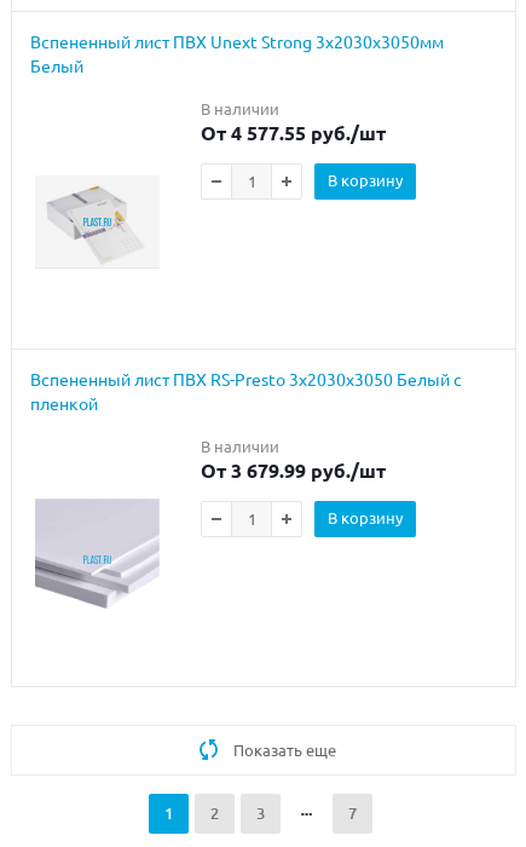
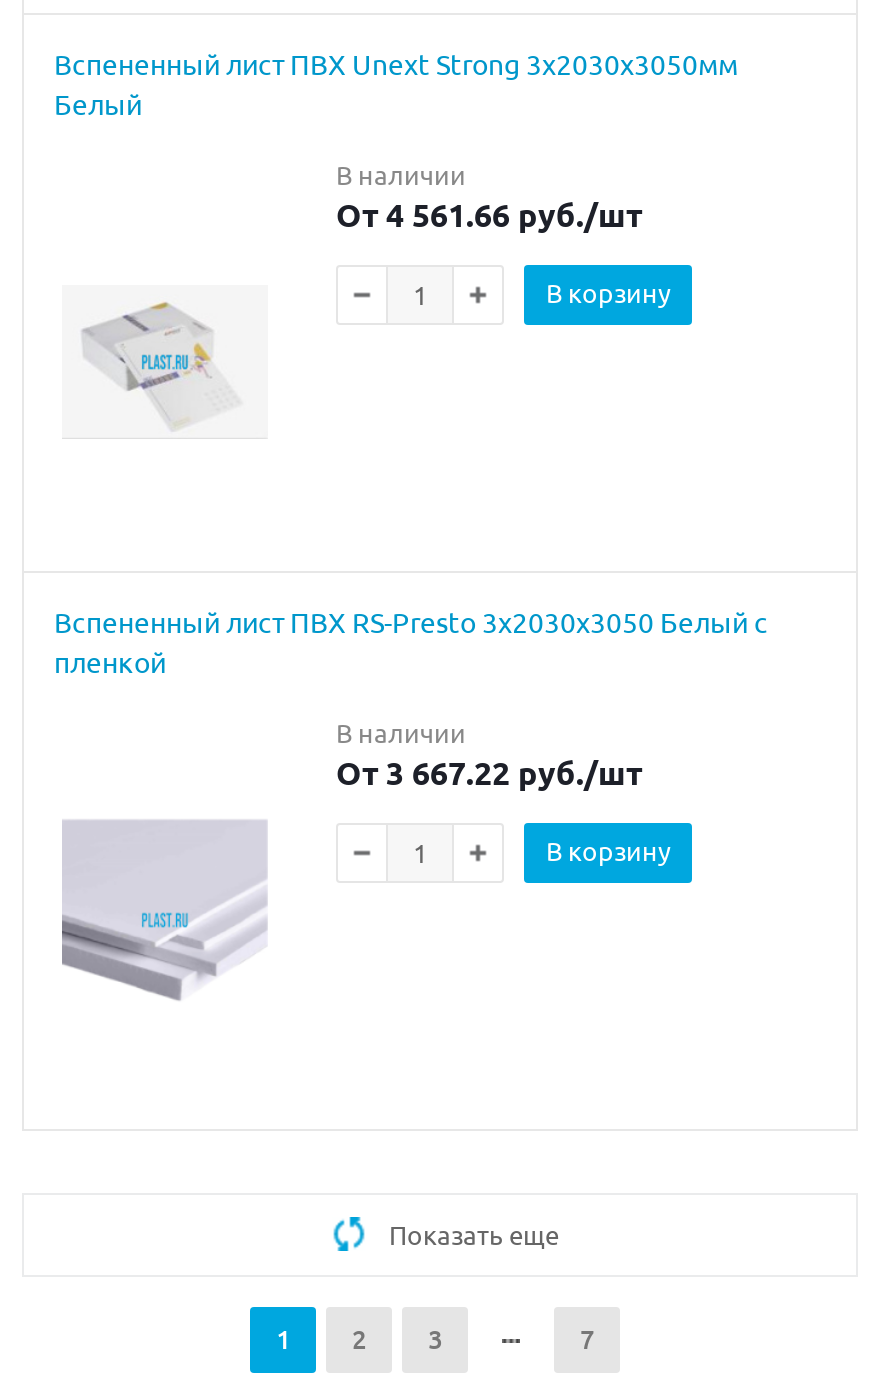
- От 4 577.55 руб./шт
+ От 4 561.66 руб./шт

- От 3 679.99 руб./шт
+ От 3 667.22 руб./шт
